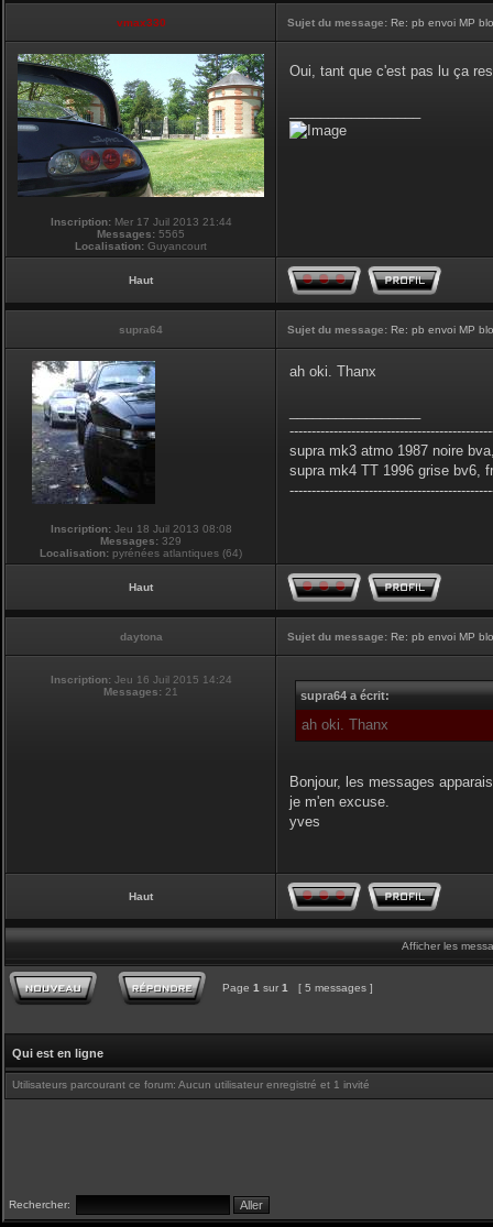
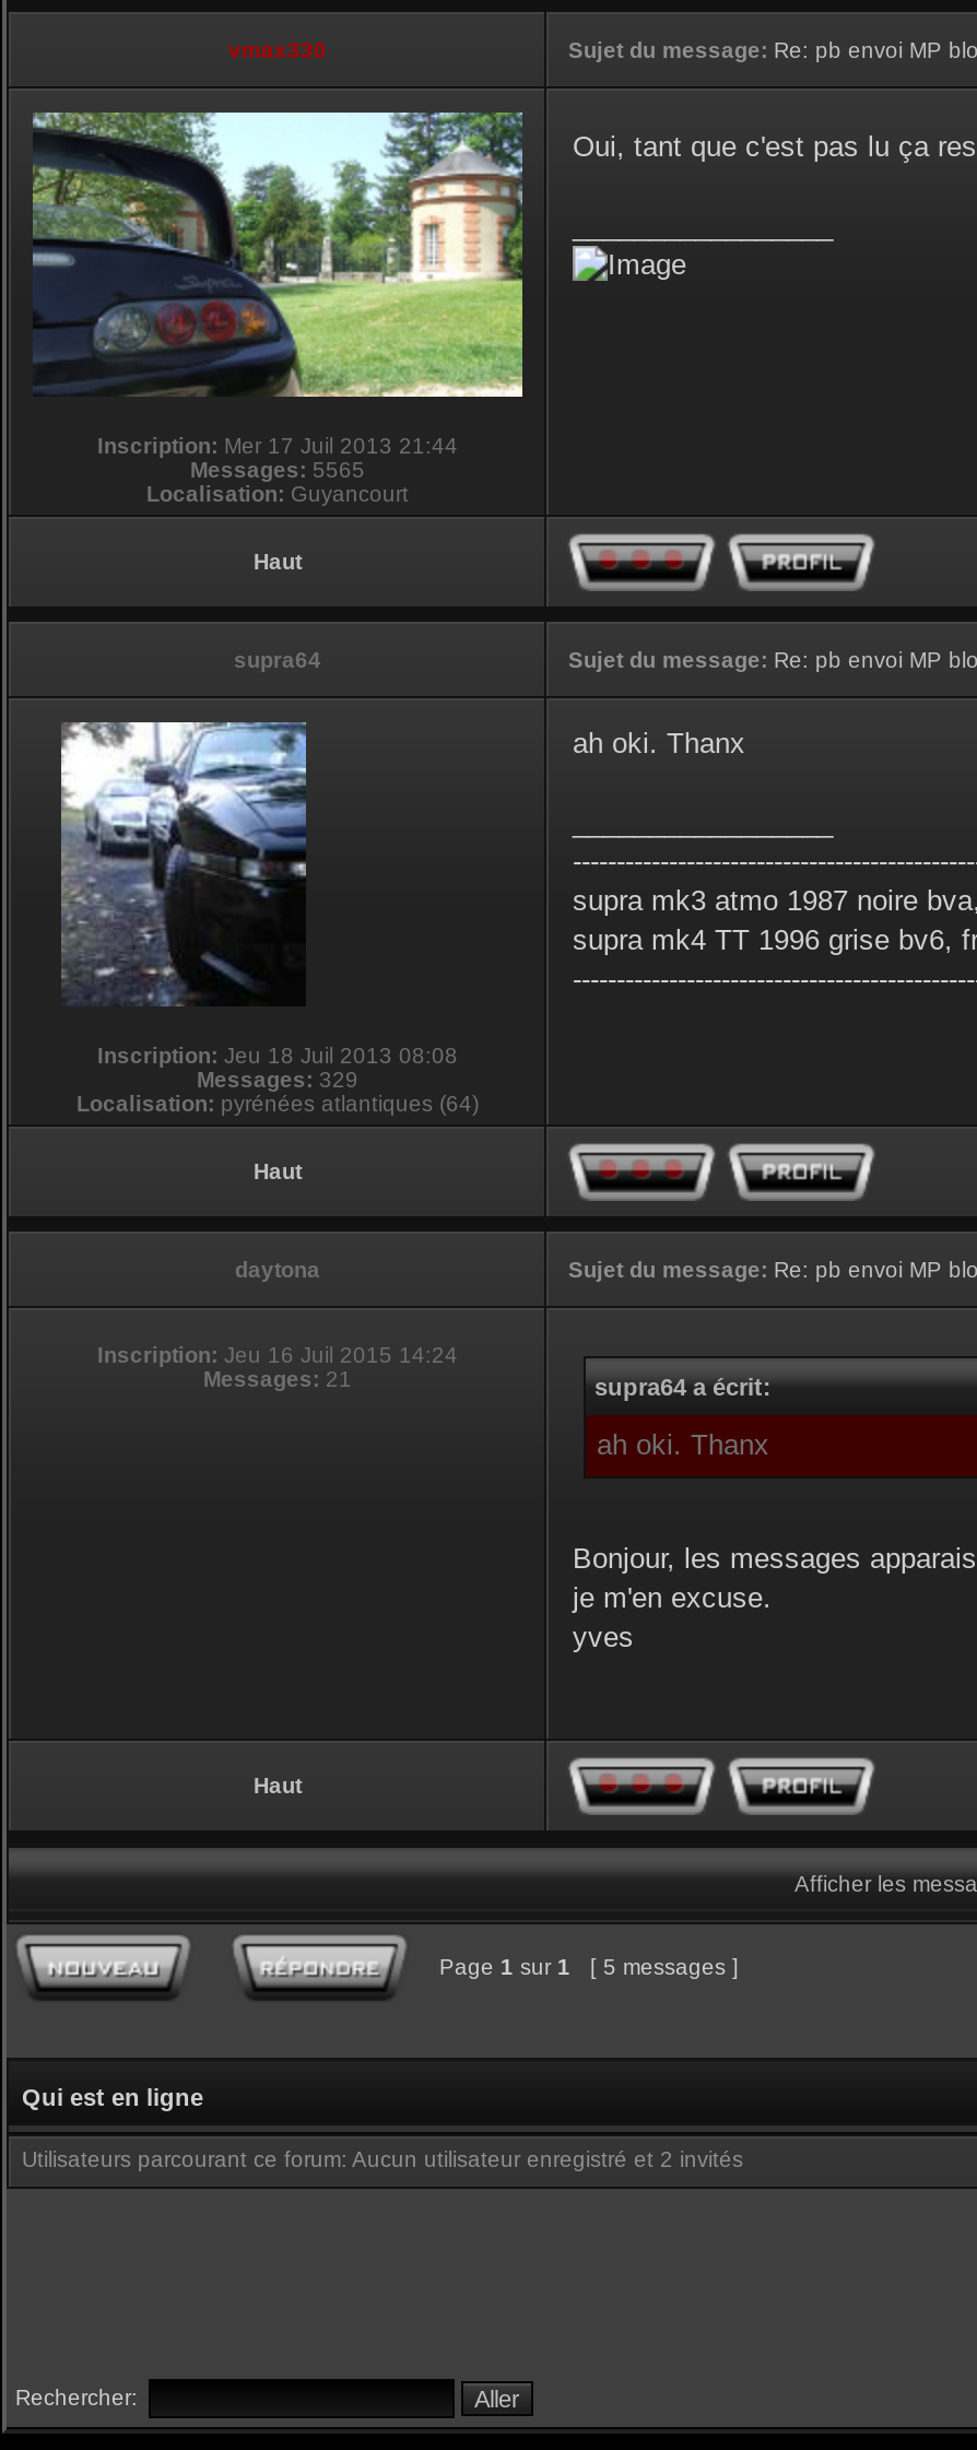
- Utilisateurs parcourant ce forum: Aucun utilisateur enregistré et 1 invité
+ Utilisateurs parcourant ce forum: Aucun utilisateur enregistré et 2 invités
